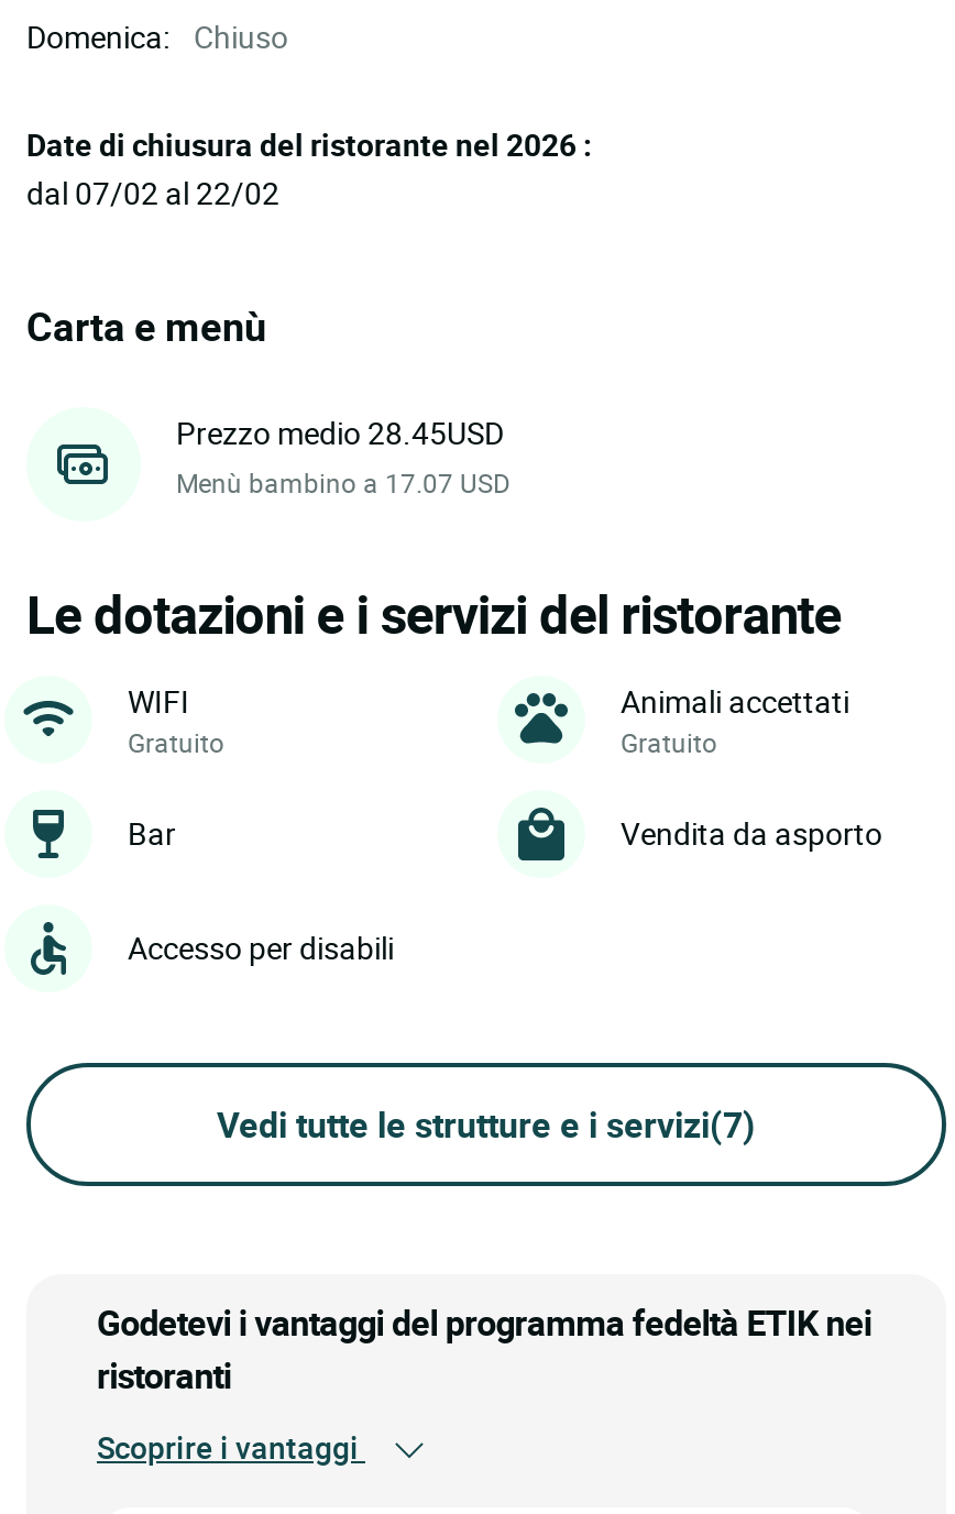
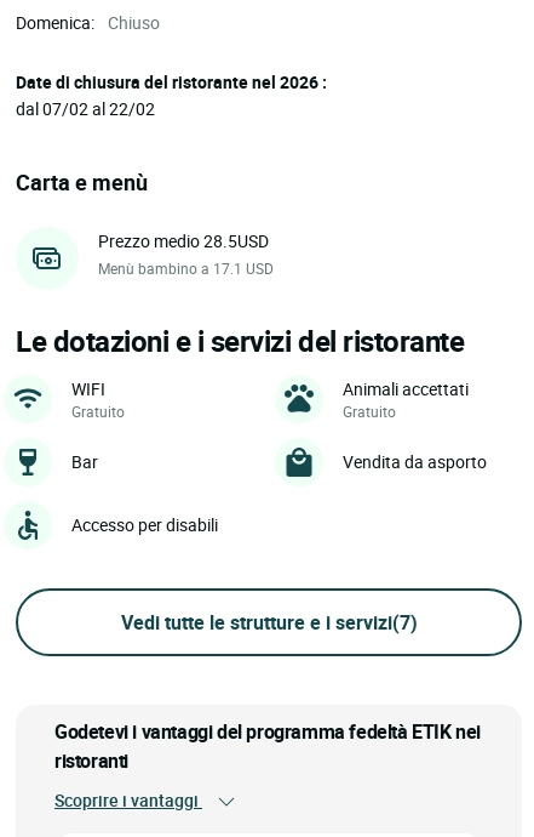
- Prezzo medio 28.45USD
+ Prezzo medio 28.5USD

- Menù bambino a 17.07 USD
+ Menù bambino a 17.1 USD
